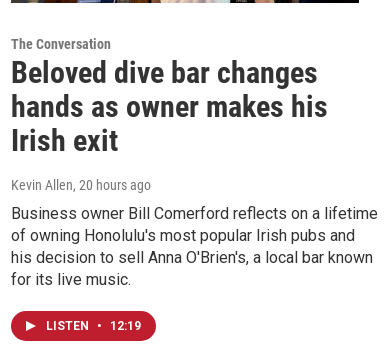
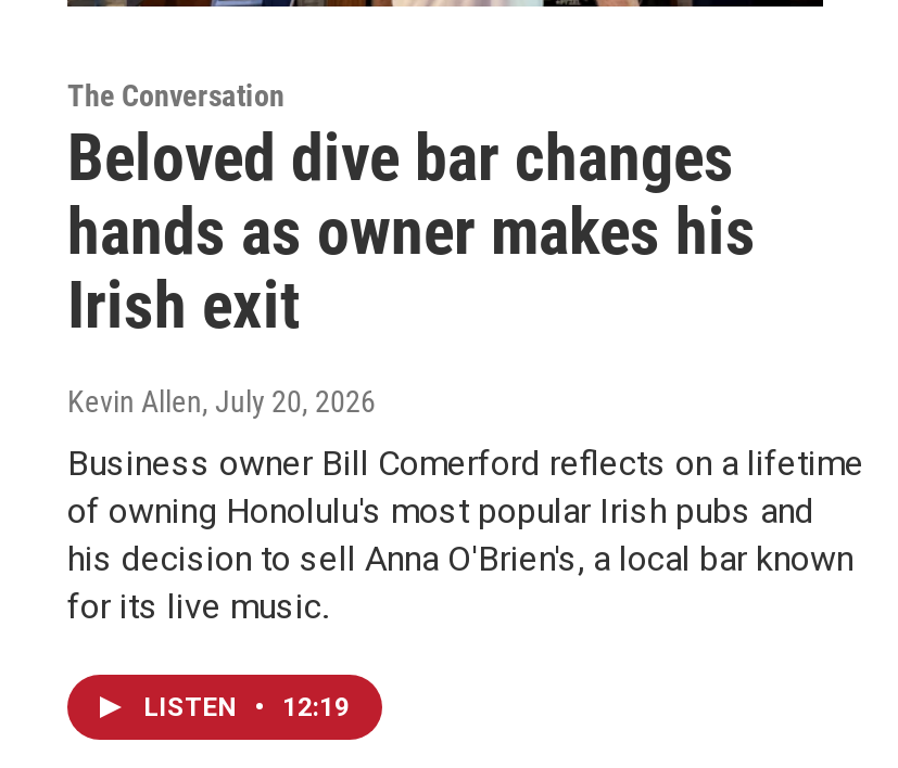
- Kevin Allen, 20 hours ago
+ Kevin Allen, July 20, 2026
